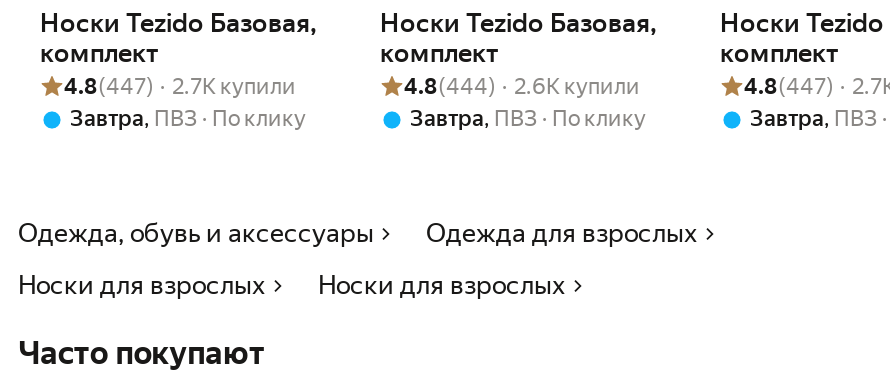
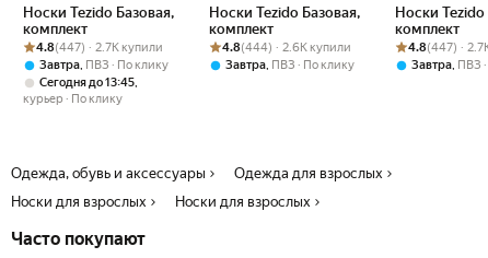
+ Сегодня до 13:45,
+ курьер По клику
